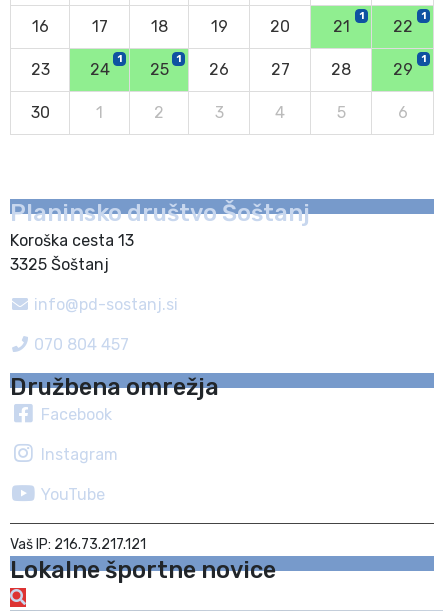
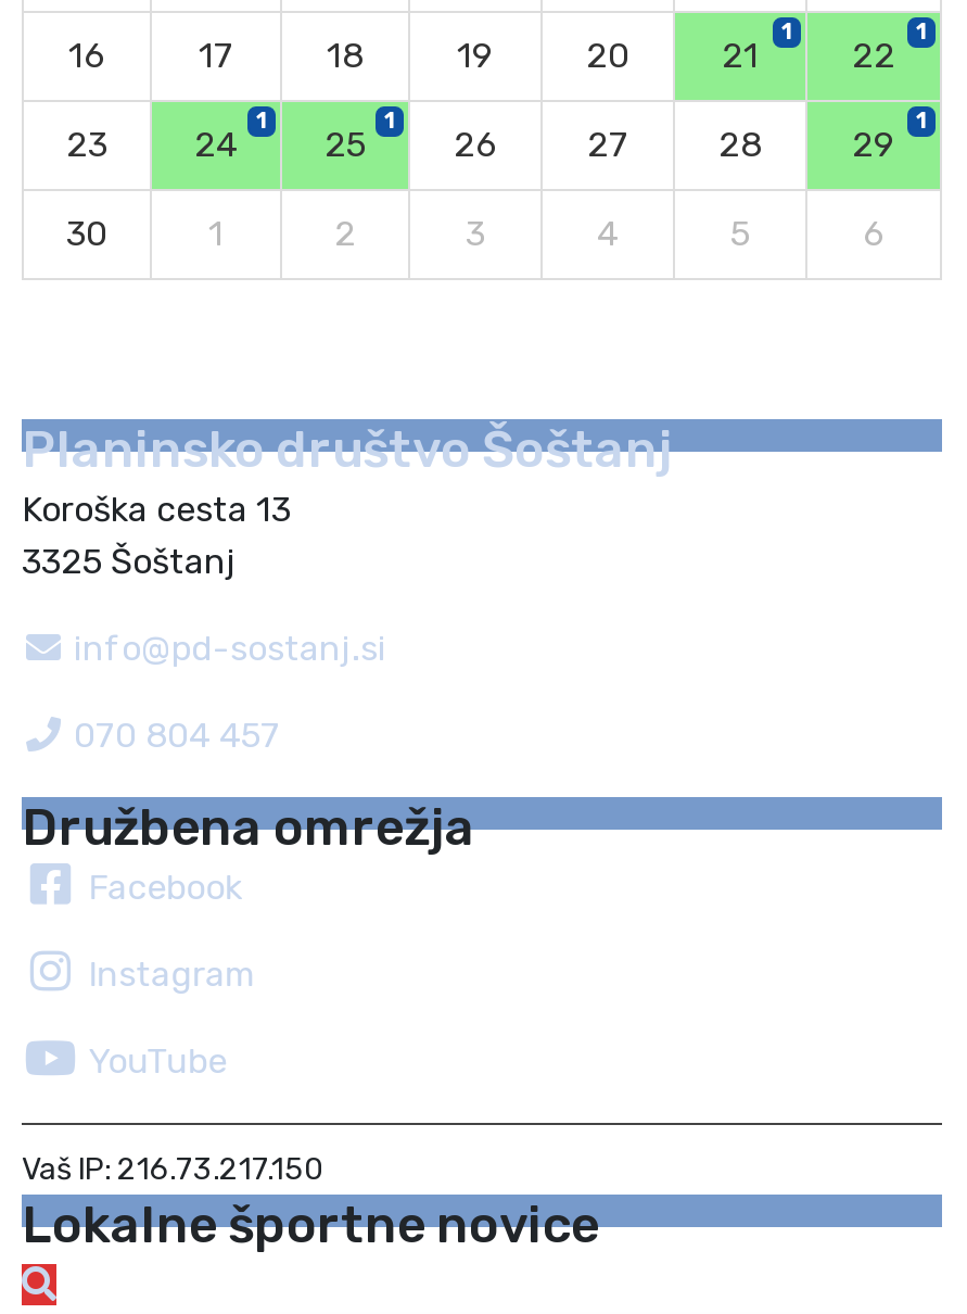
- Vaš IP: 216.73.217.121
+ Vaš IP: 216.73.217.150
